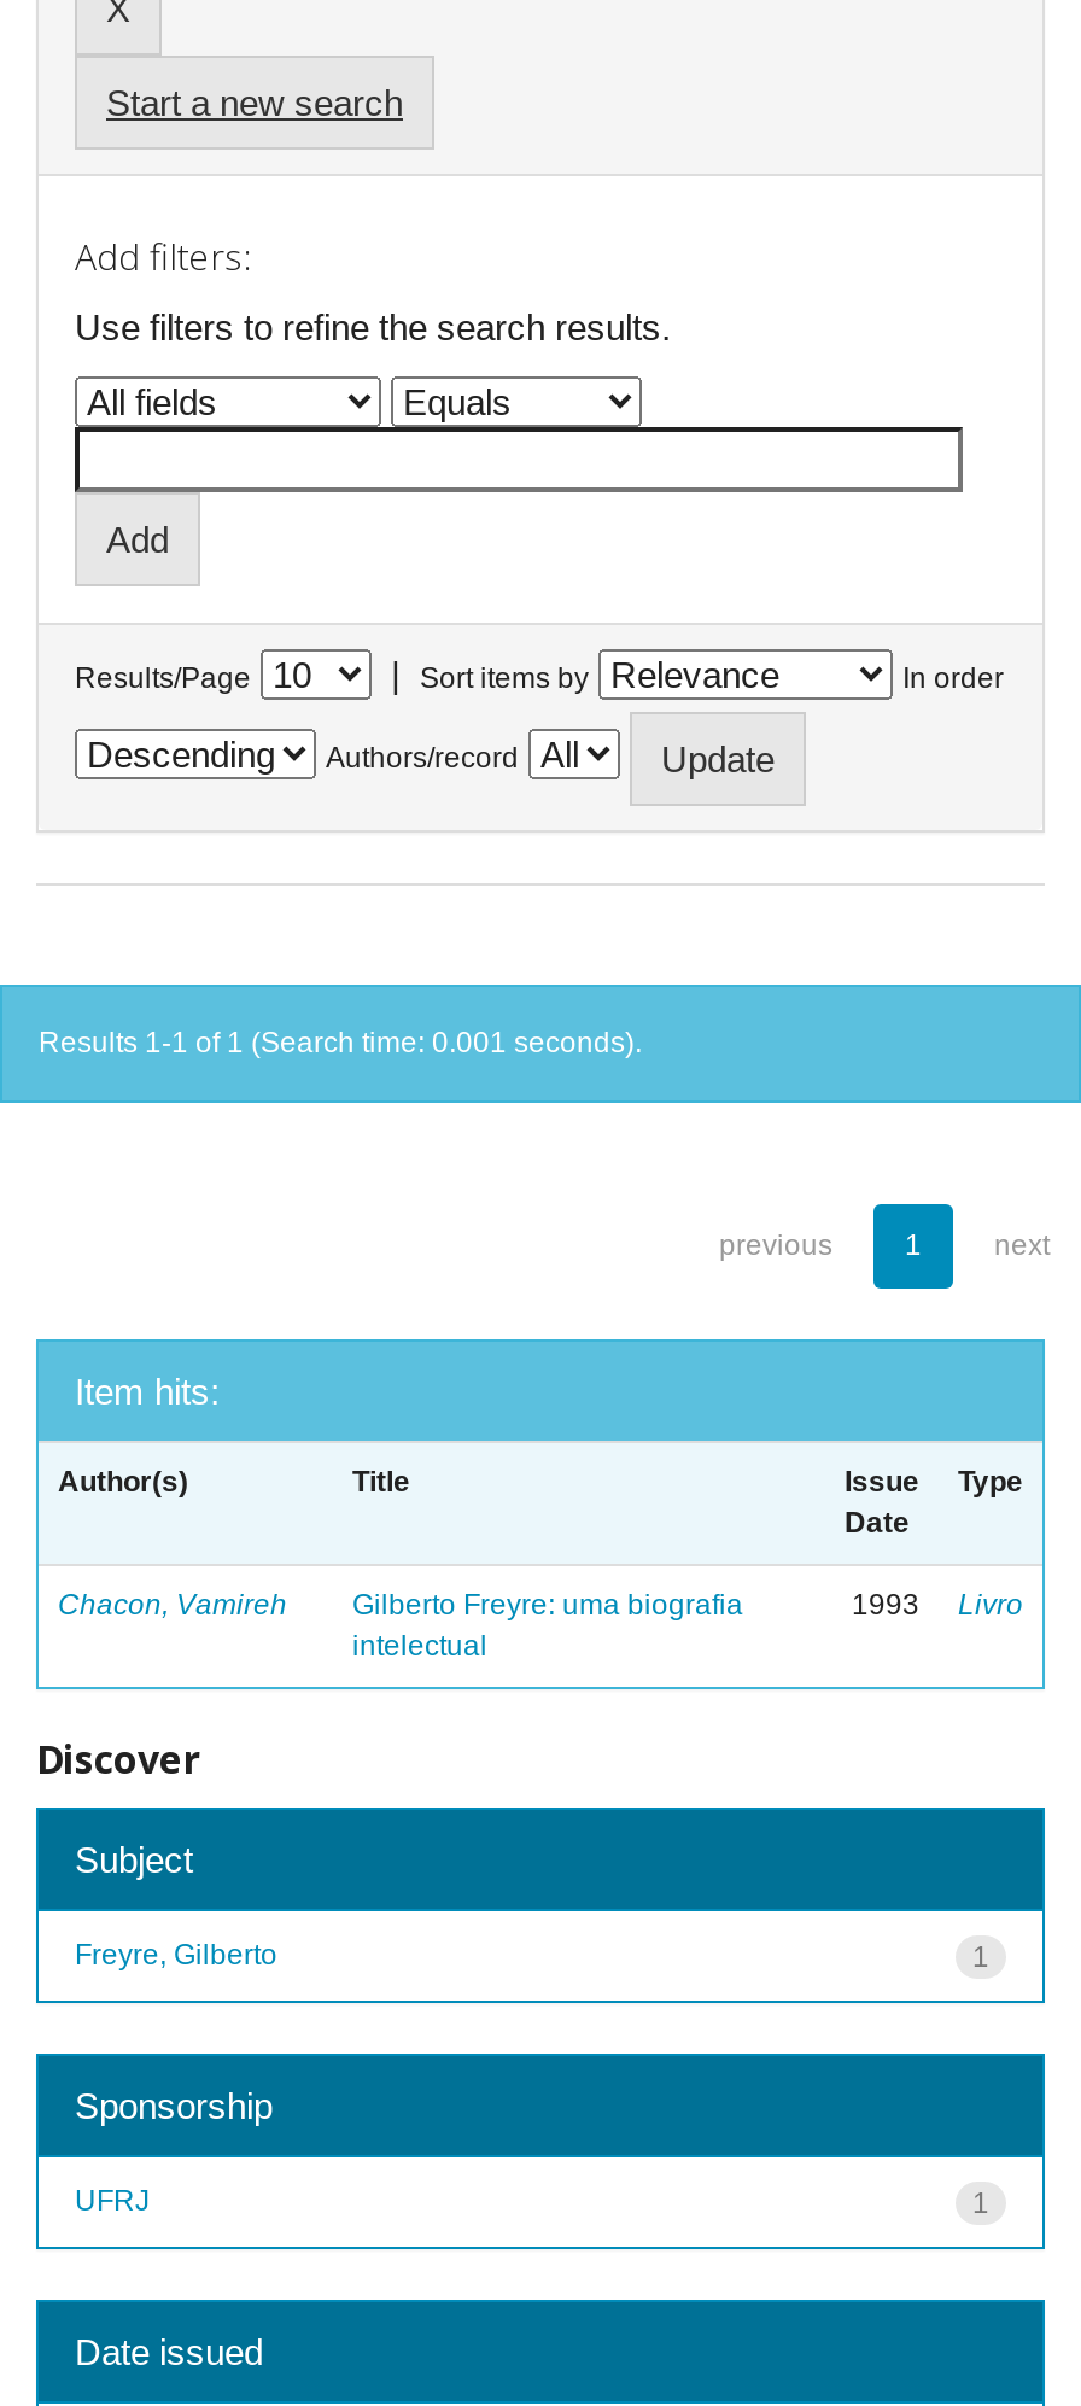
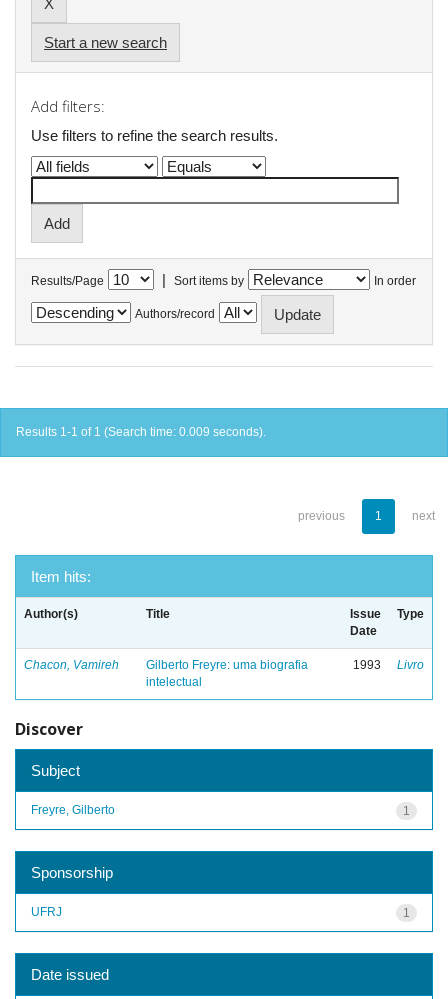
- Results 1-1 of 1 (Search time: 0.001 seconds).
+ Results 1-1 of 1 (Search time: 0.009 seconds).
